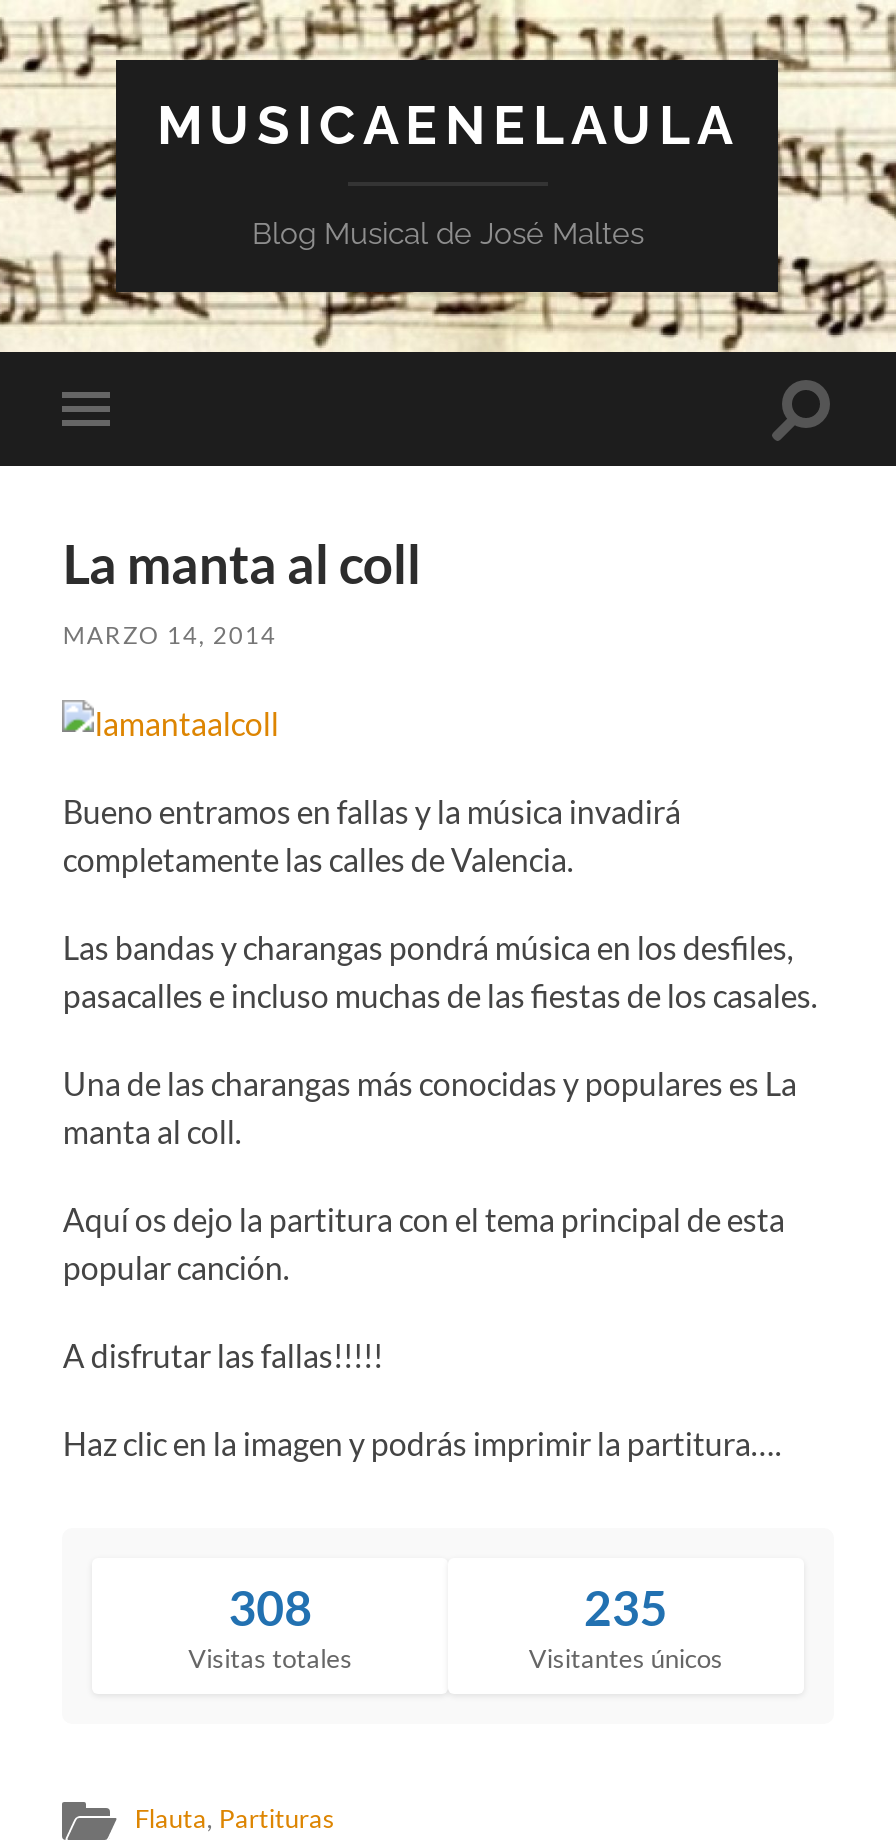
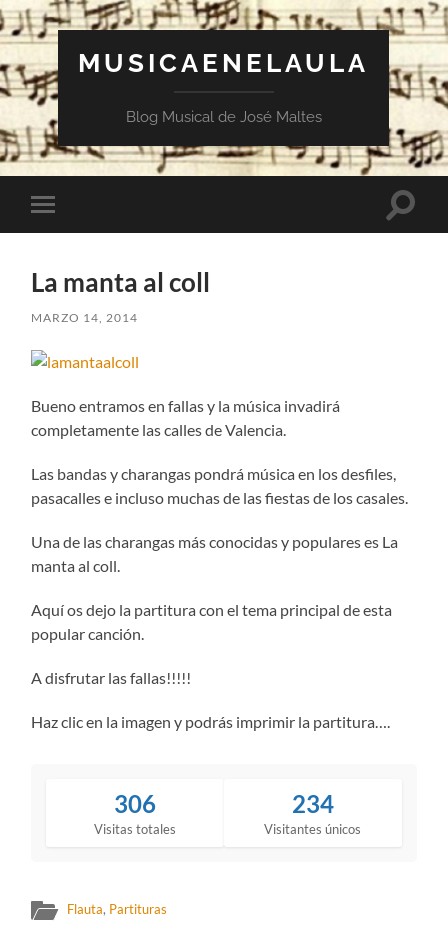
- 308
+ 306

- 235
+ 234
